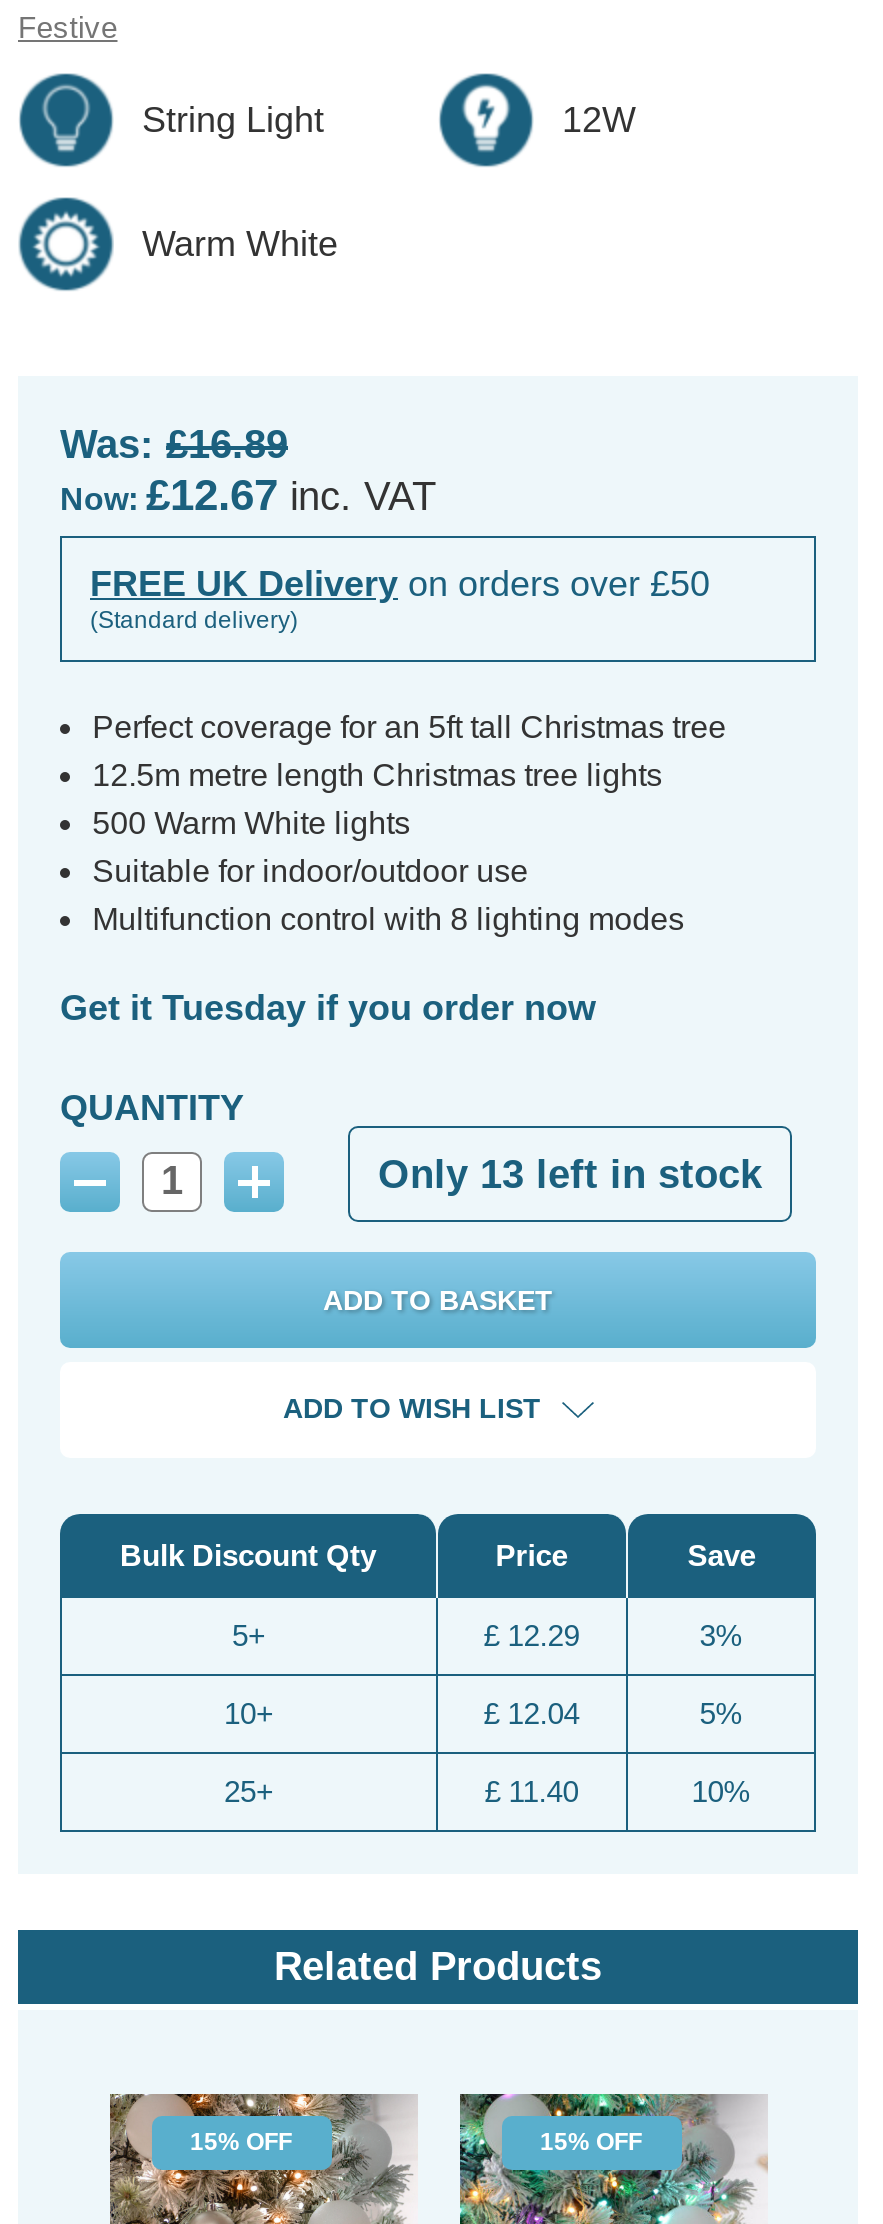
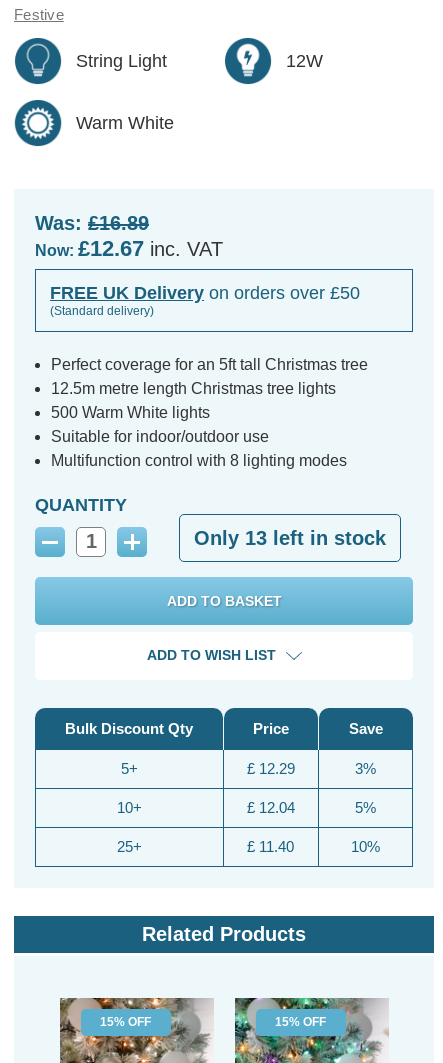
- Get it Tuesday if you order now
